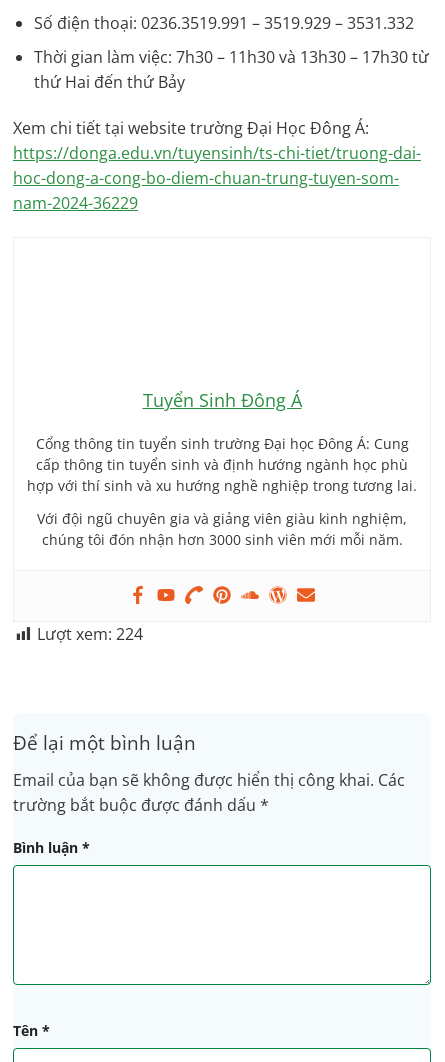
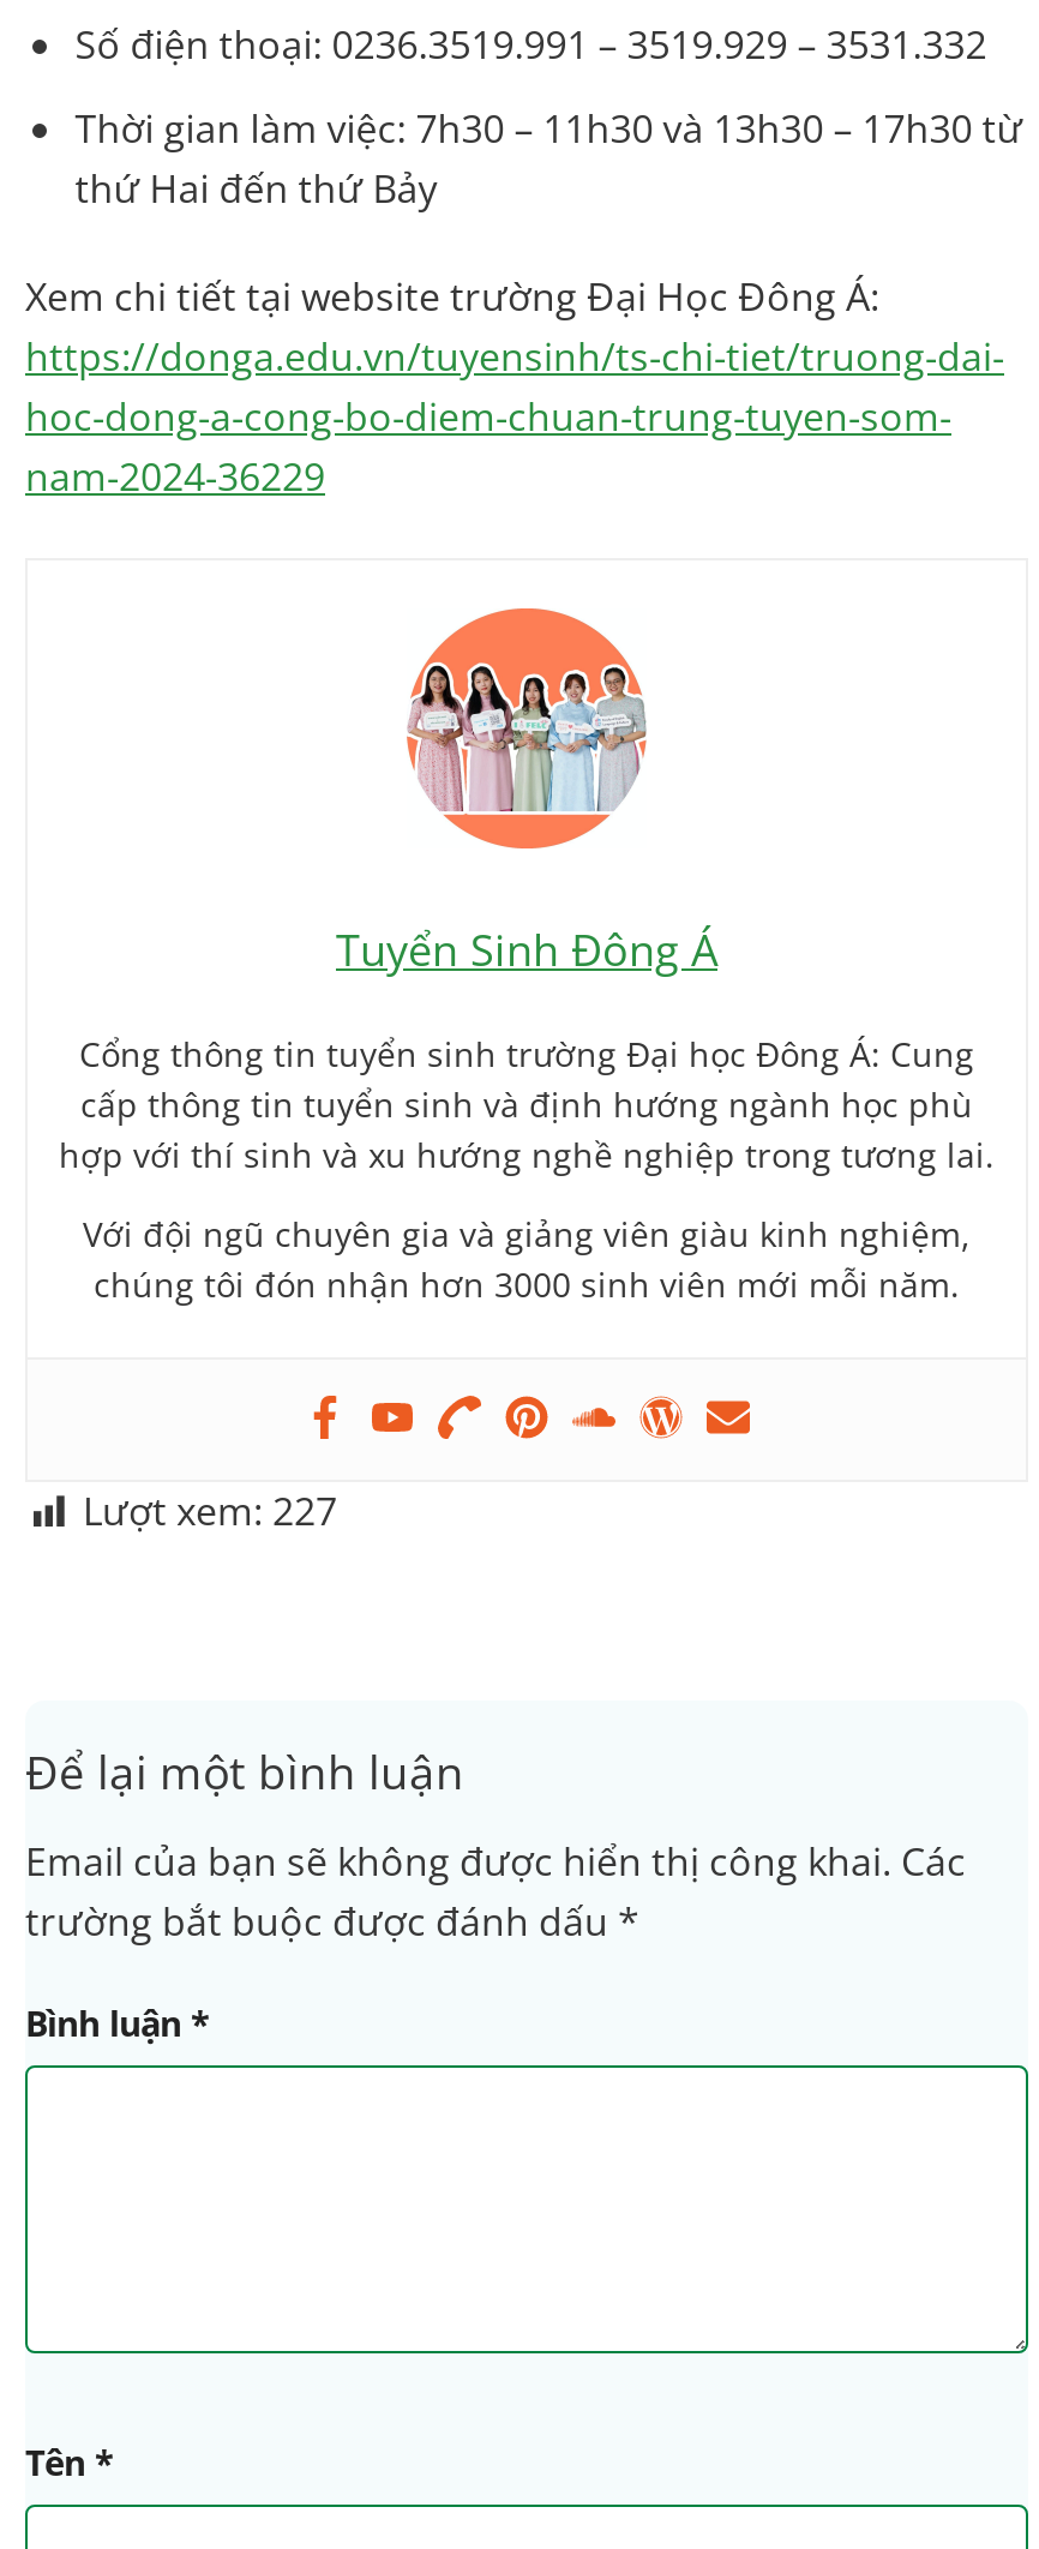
+ [image]

- Lượt xem: 224
+ Lượt xem: 227
